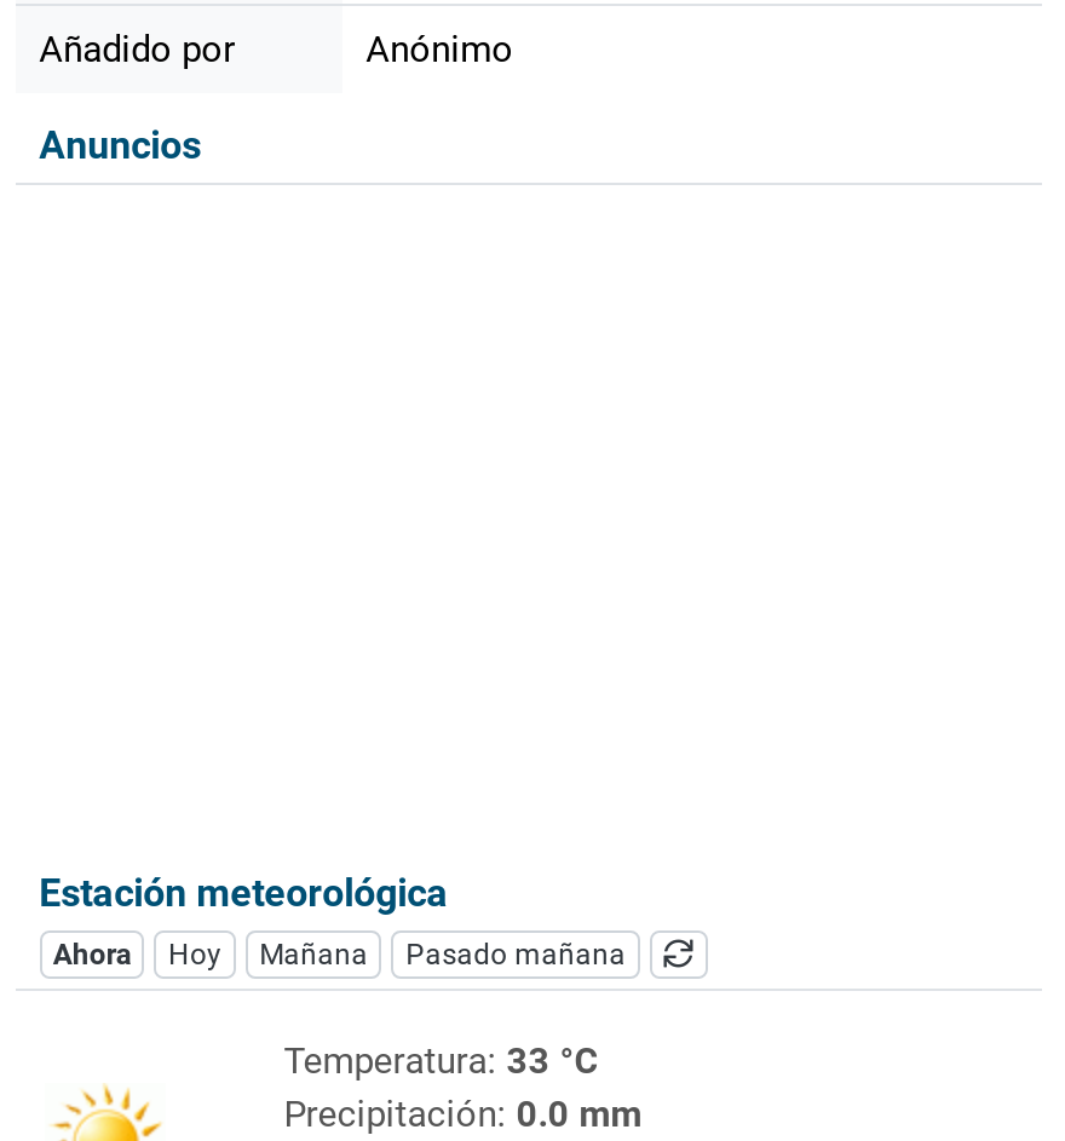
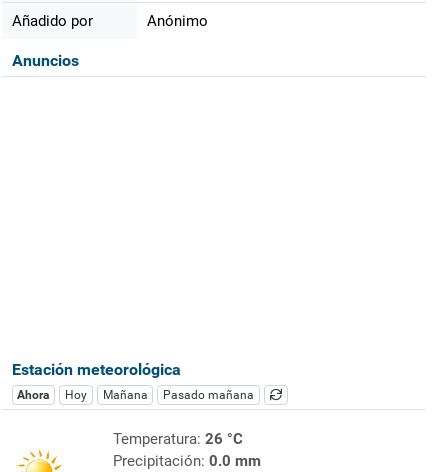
- Temperatura: 33 °C
+ Temperatura: 26 °C
